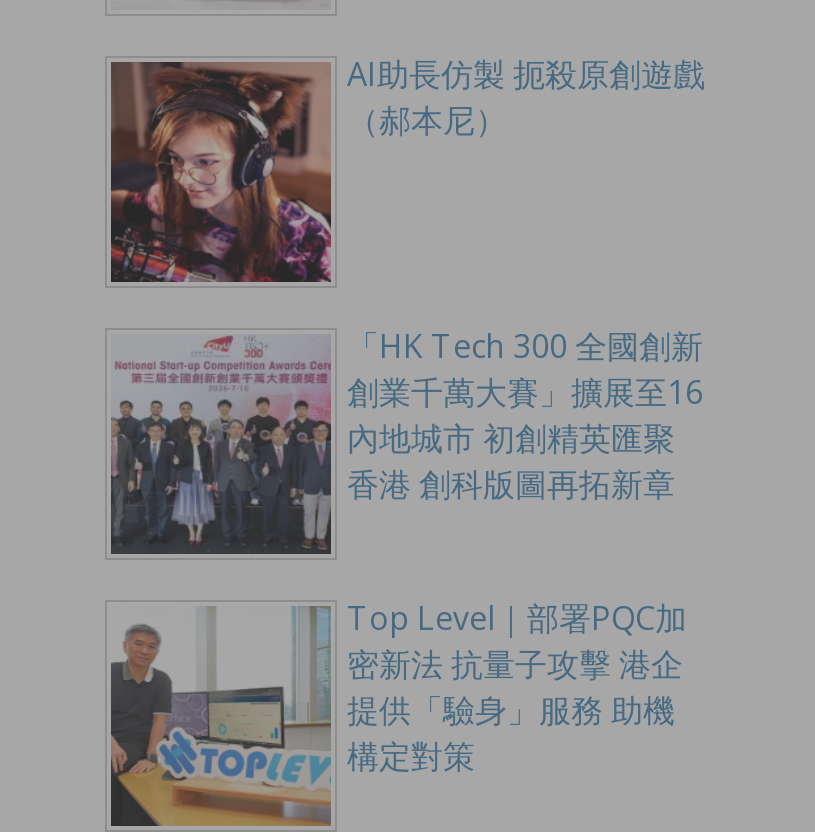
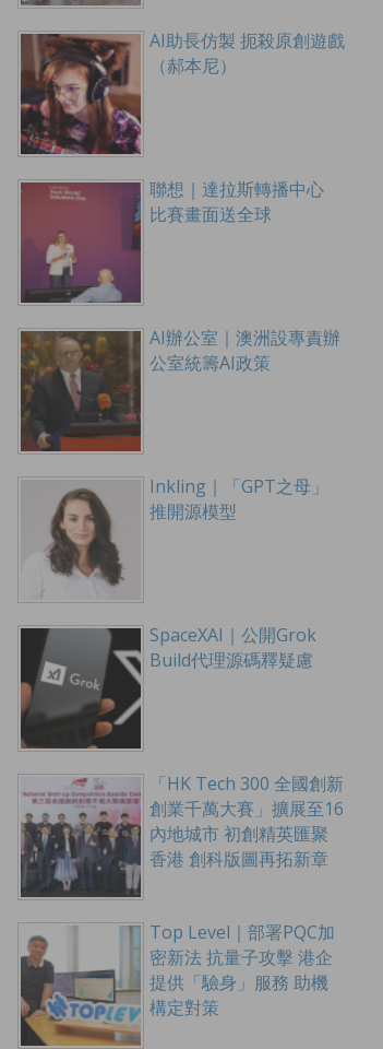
+ [image]
+ 聯想｜達拉斯轉播中心
+ 比賽畫面送全球

+ [image]
+ AI辦公室｜澳洲設專責辦
+ 公室統籌AI政策

+ [image]
+ SpaceXAI｜公開Grok
+ Build代理源碼釋疑慮

+ [image]
+ Inkling｜「GPT之母」
+ 推開源模型
